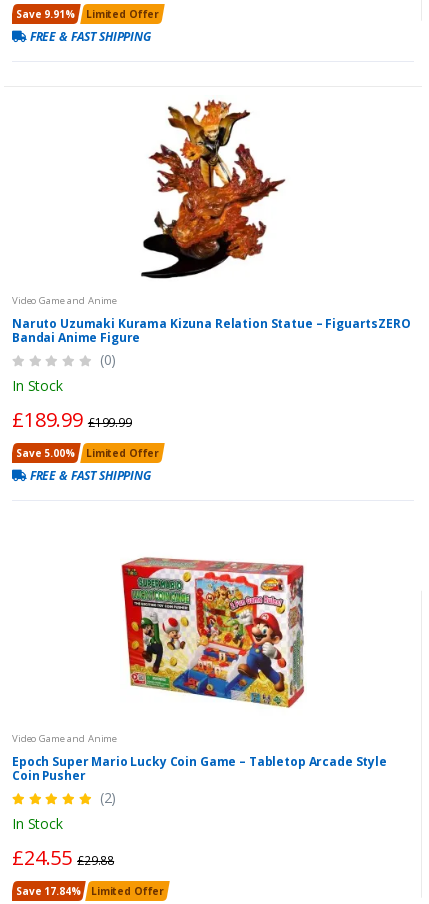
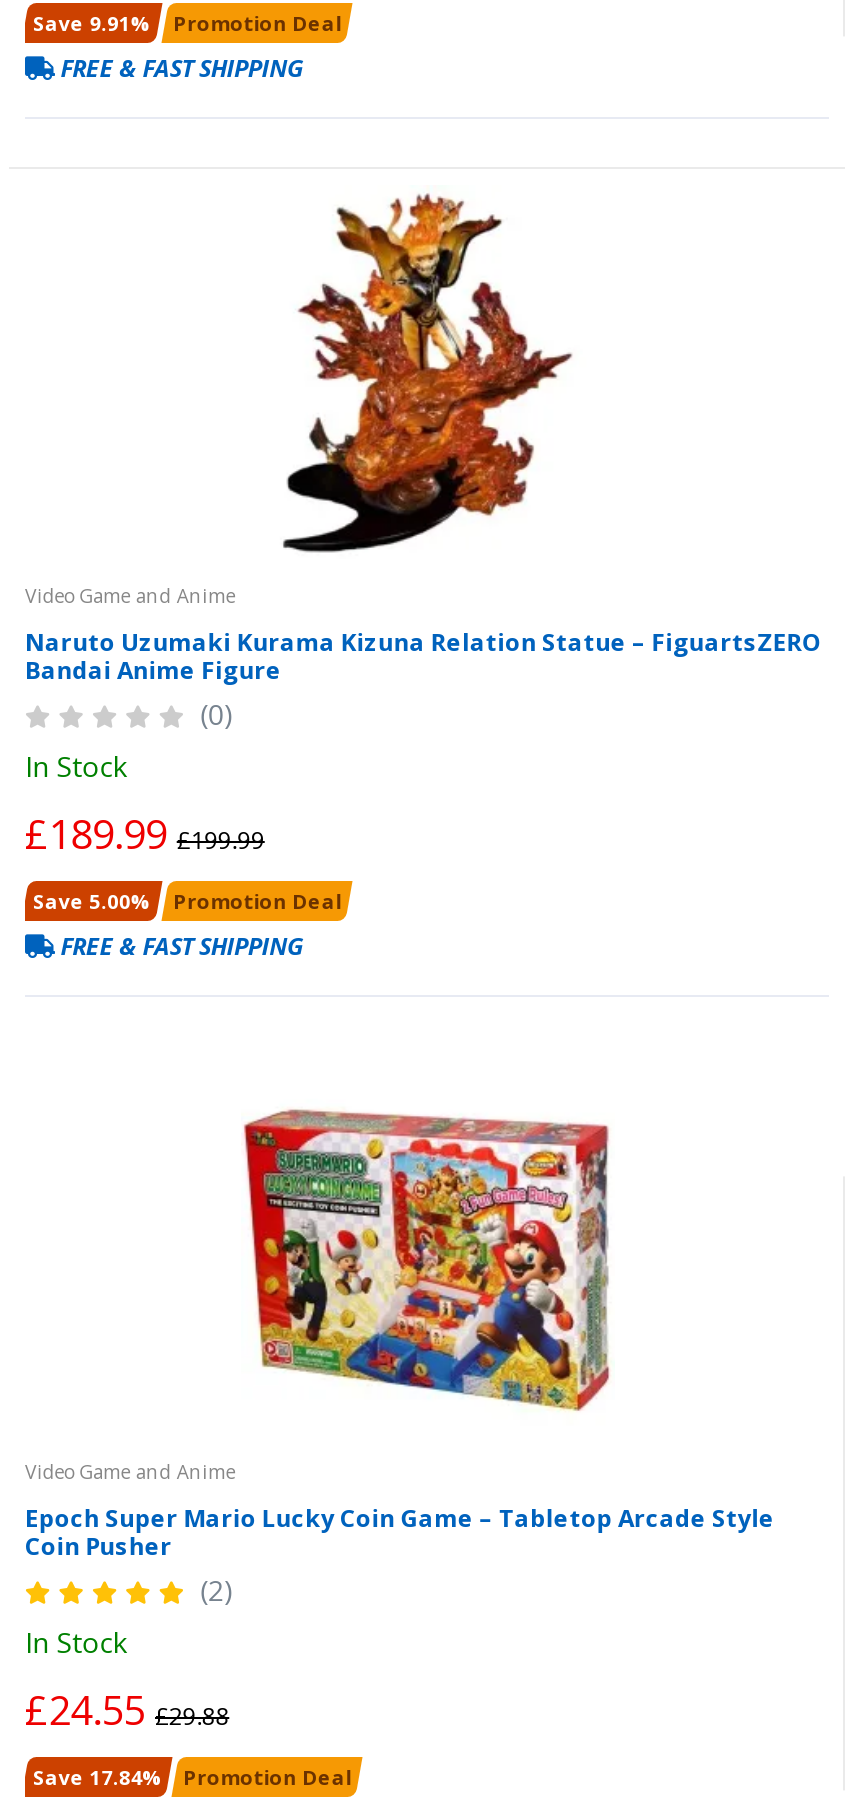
- Limited Offer
+ Promotion Deal

- Limited Offer
+ Promotion Deal

- Limited Offer
+ Promotion Deal
